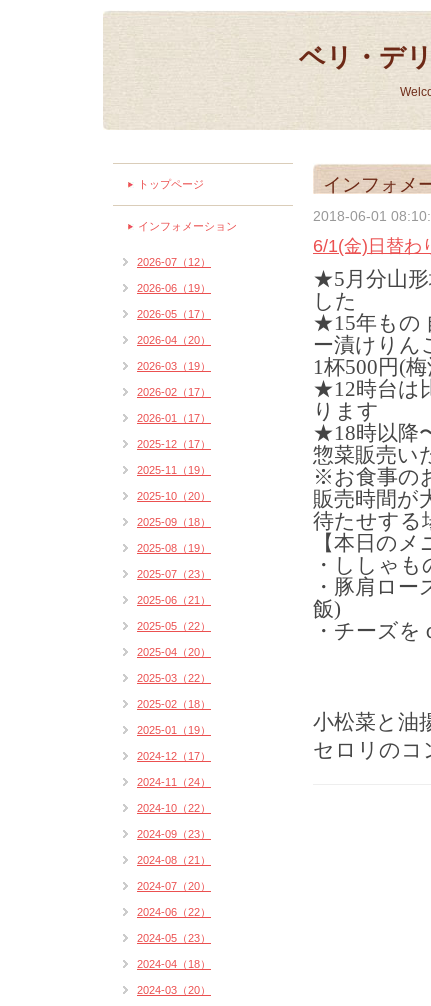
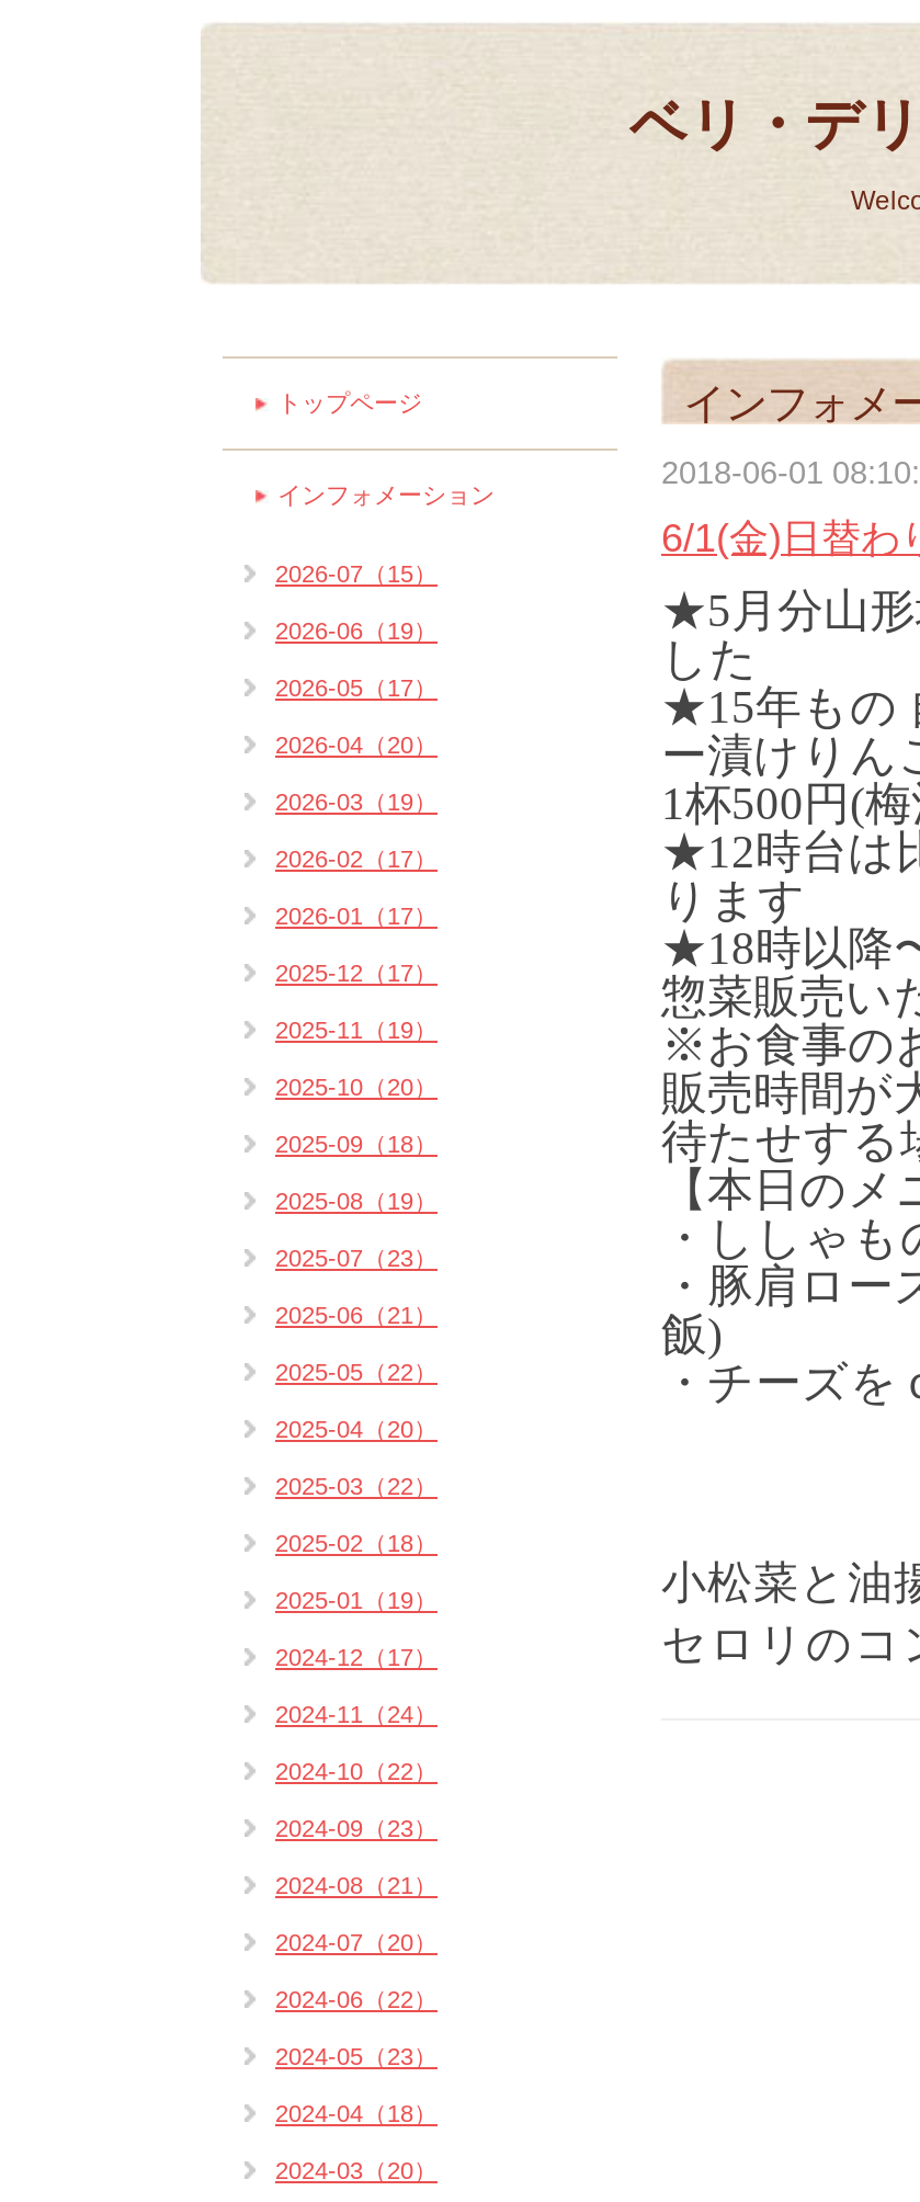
- 2026-07（12）
+ 2026-07（15）
